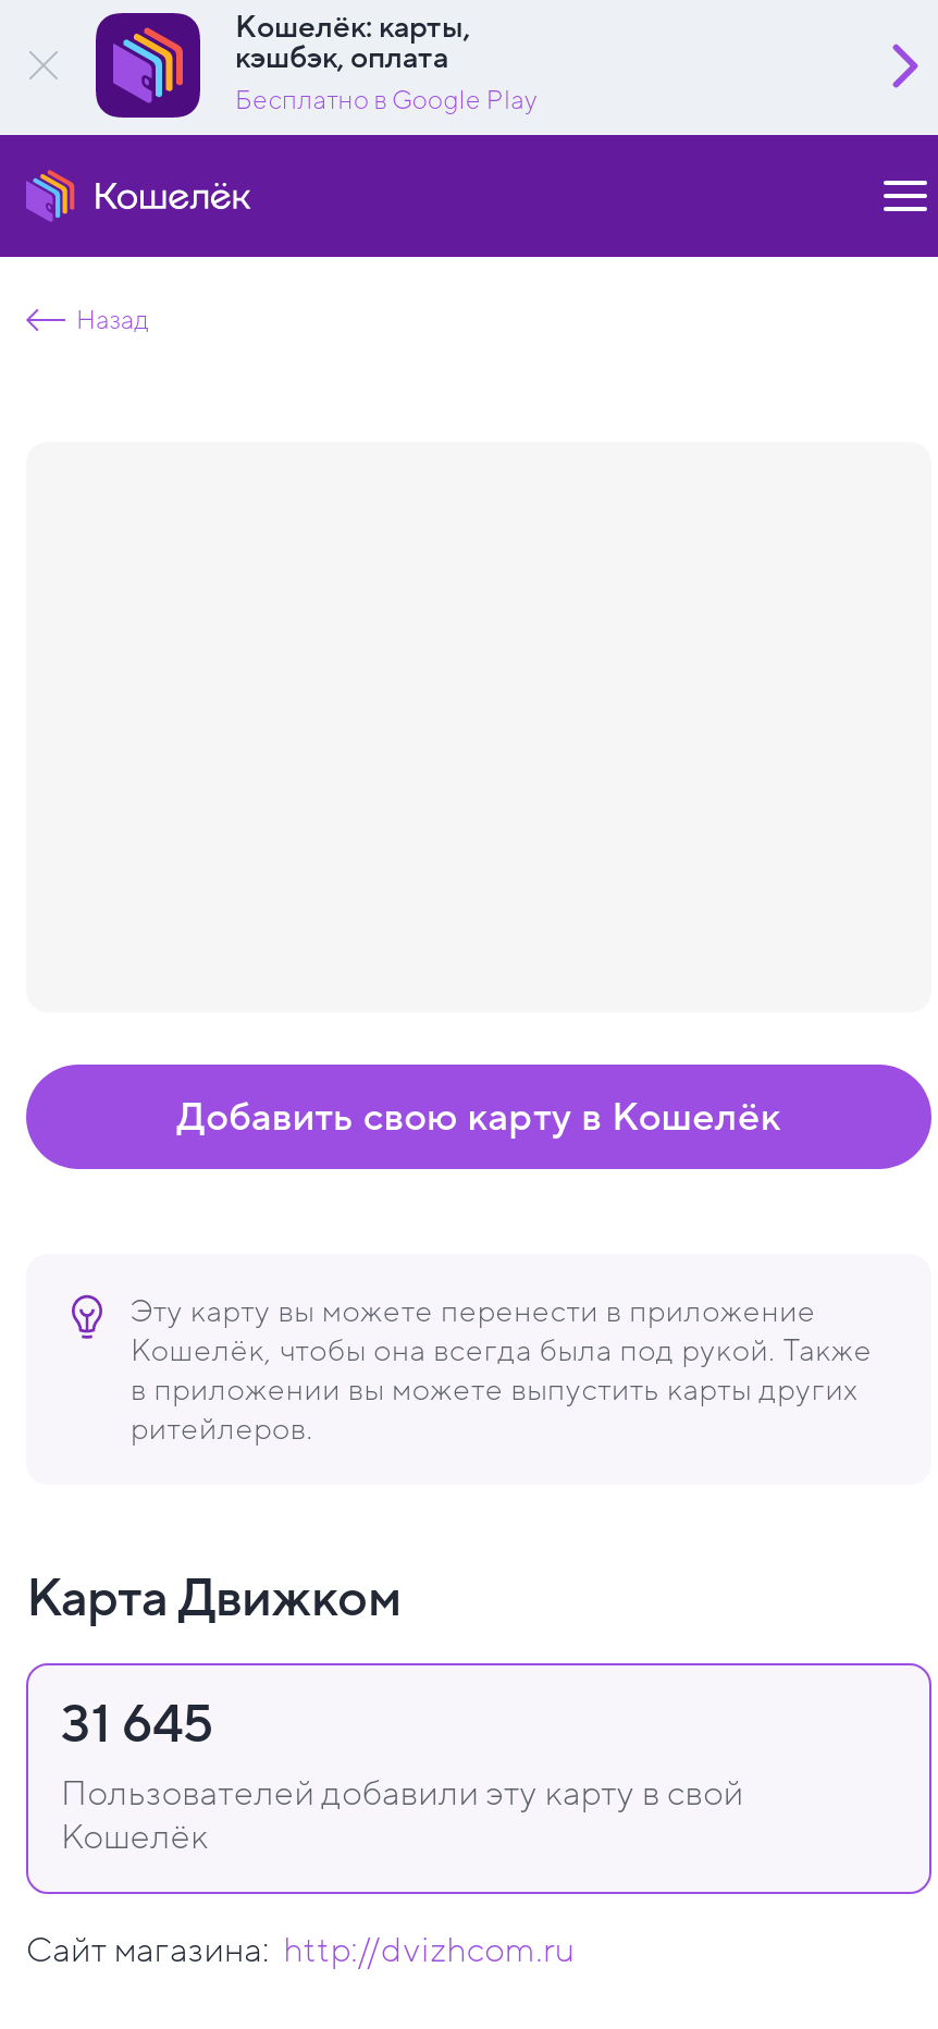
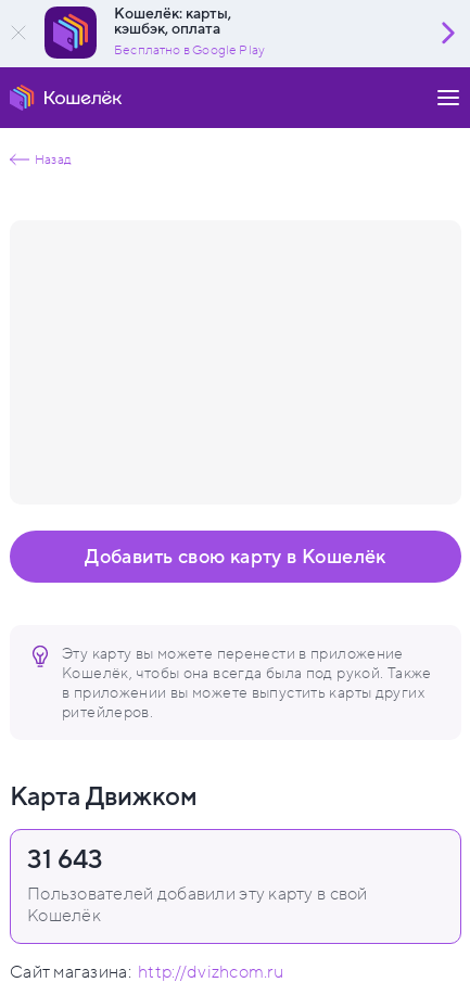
- 31 645
+ 31 643
